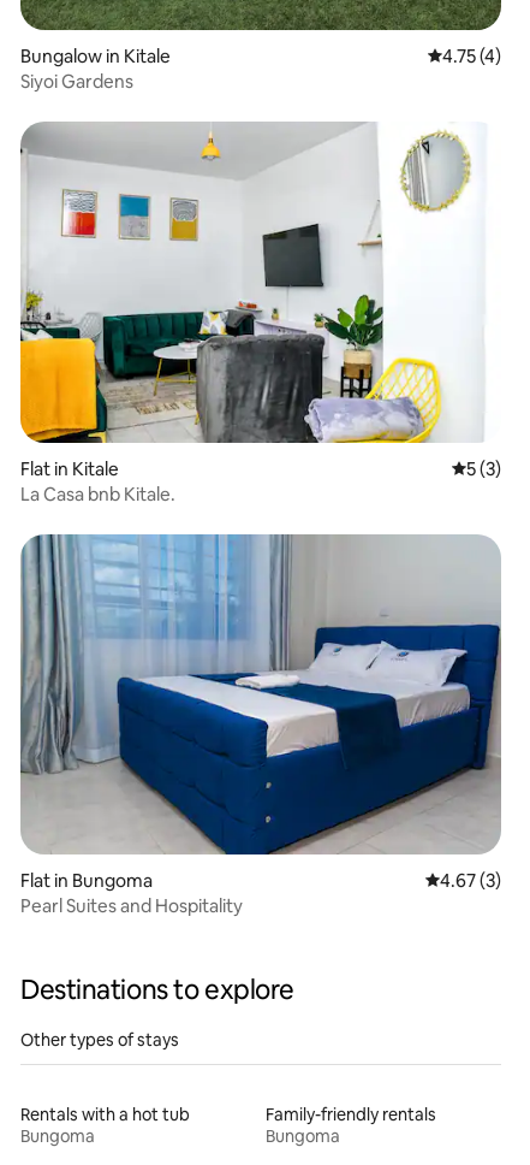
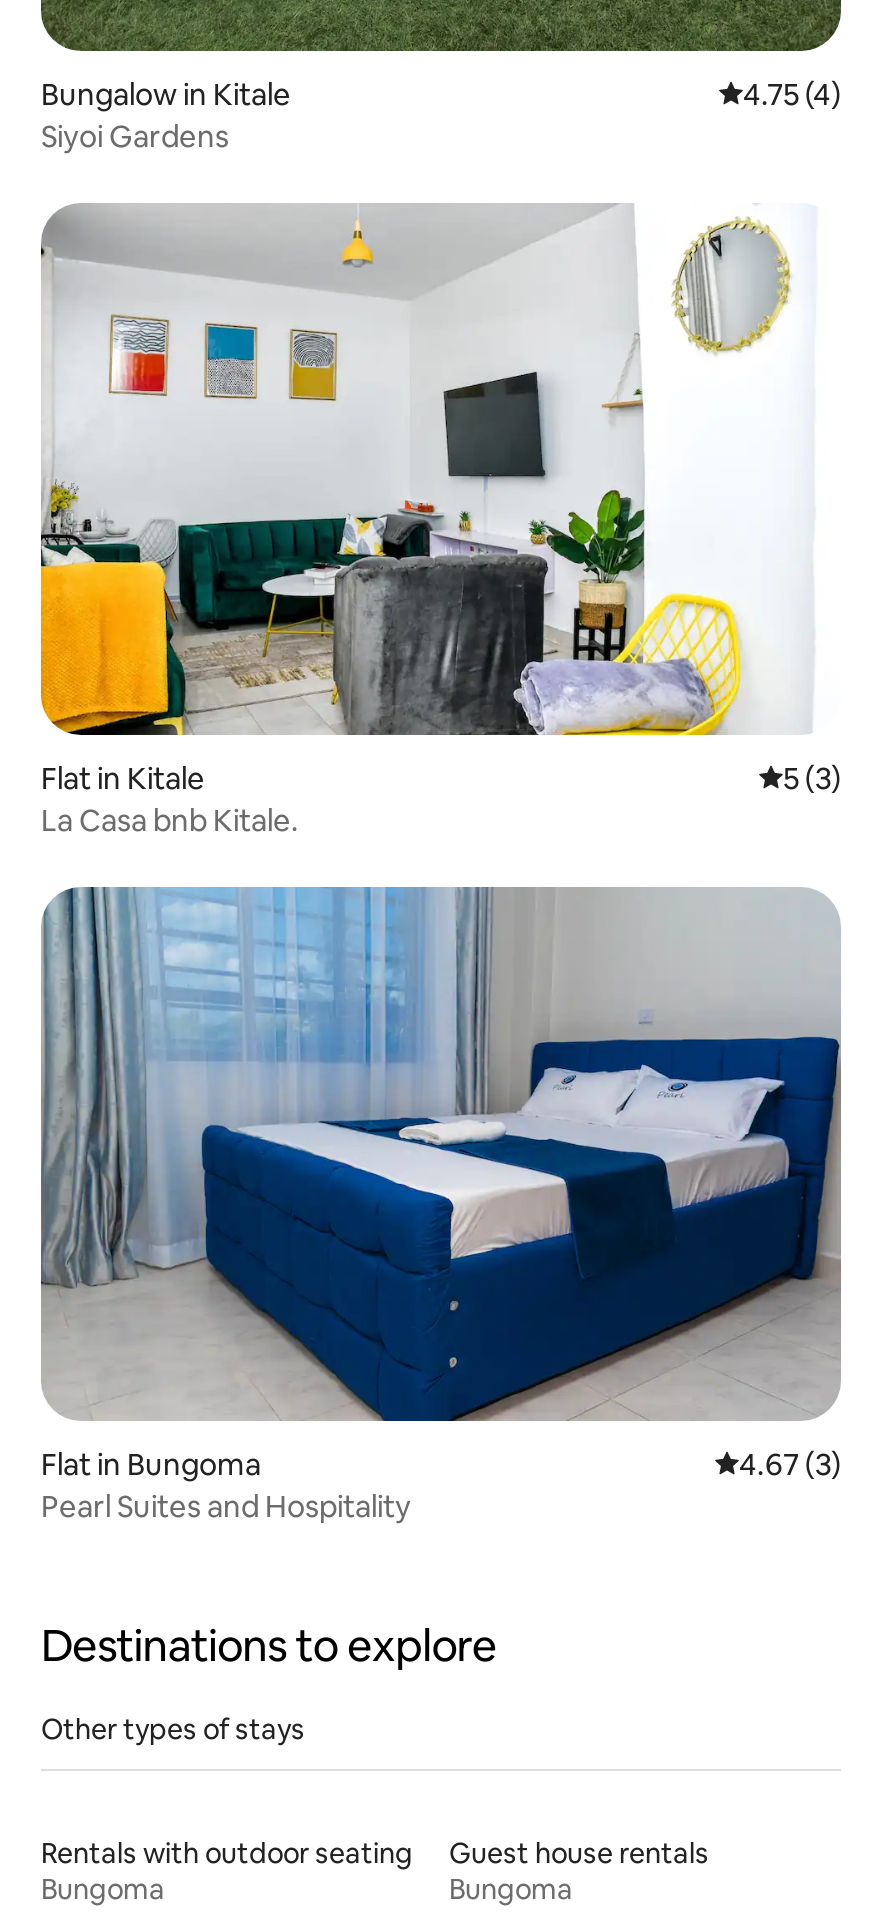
- Rentals with a hot tub
+ Rentals with outdoor seating

- Family-friendly rentals
+ Guest house rentals
